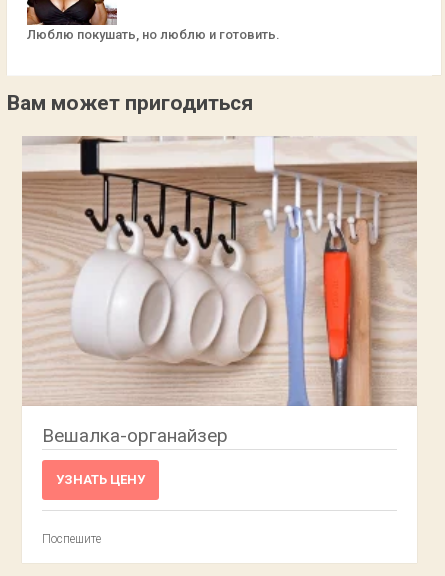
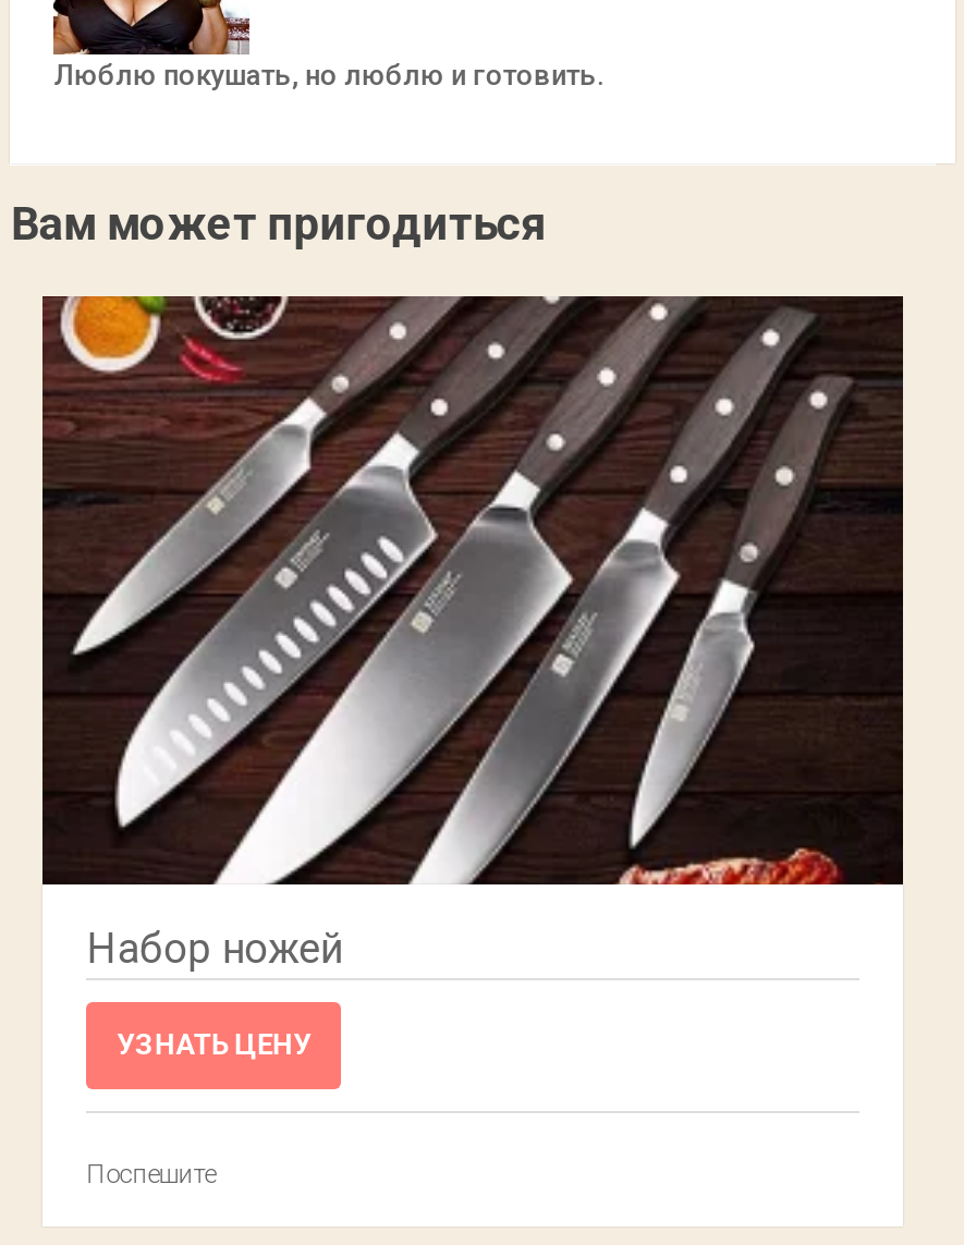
- [image]
- Вешалка-органайзер
+ [image]
+ Набор ножей
